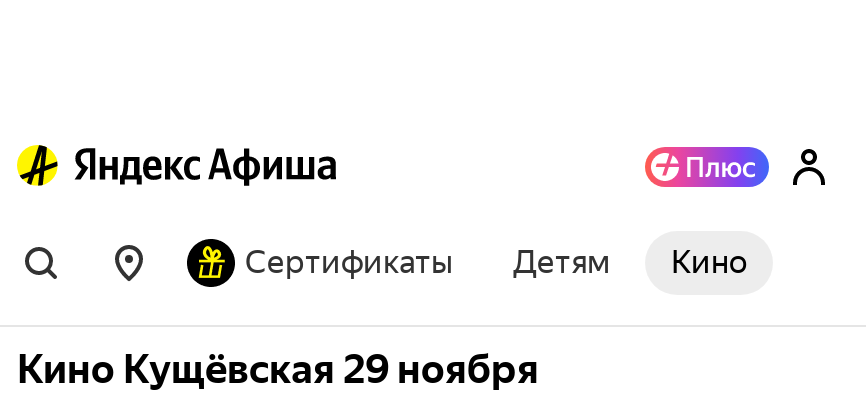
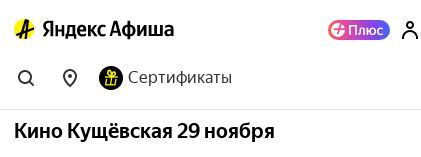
- Детям
- Кино
